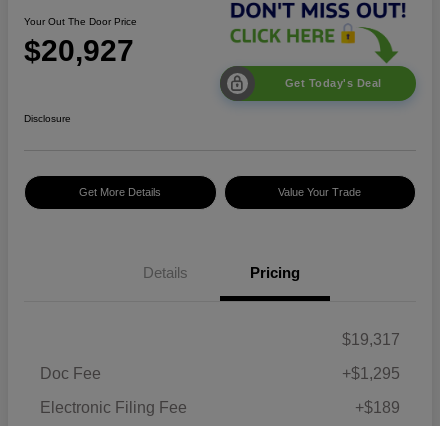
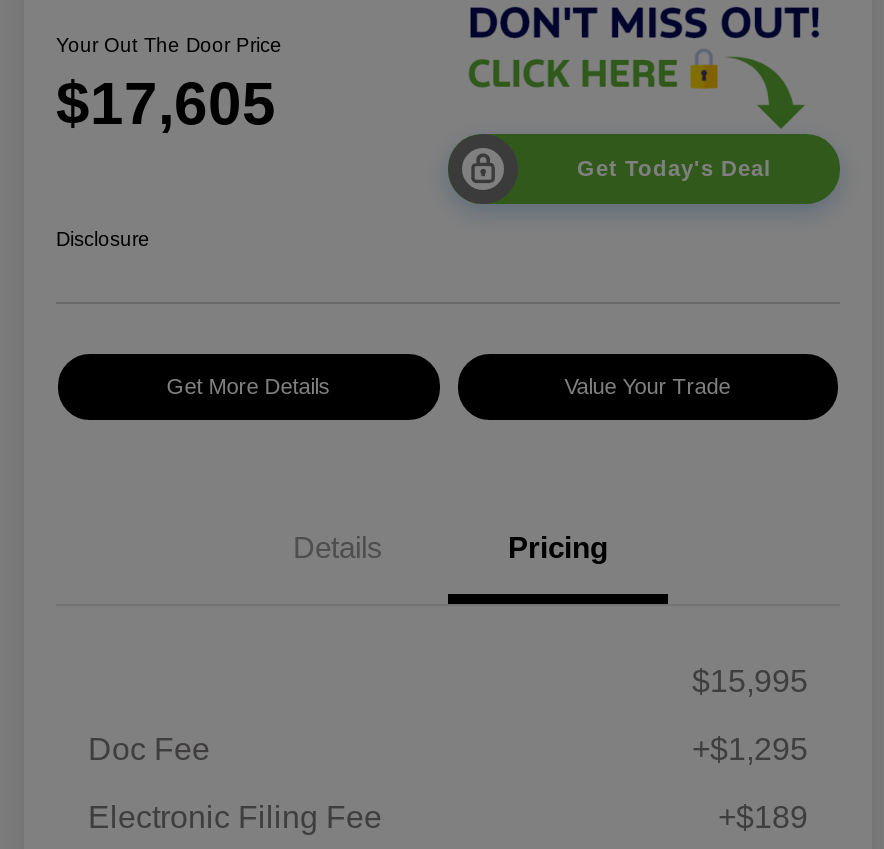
- $20,927
+ $17,605

- $19,317
+ $15,995
